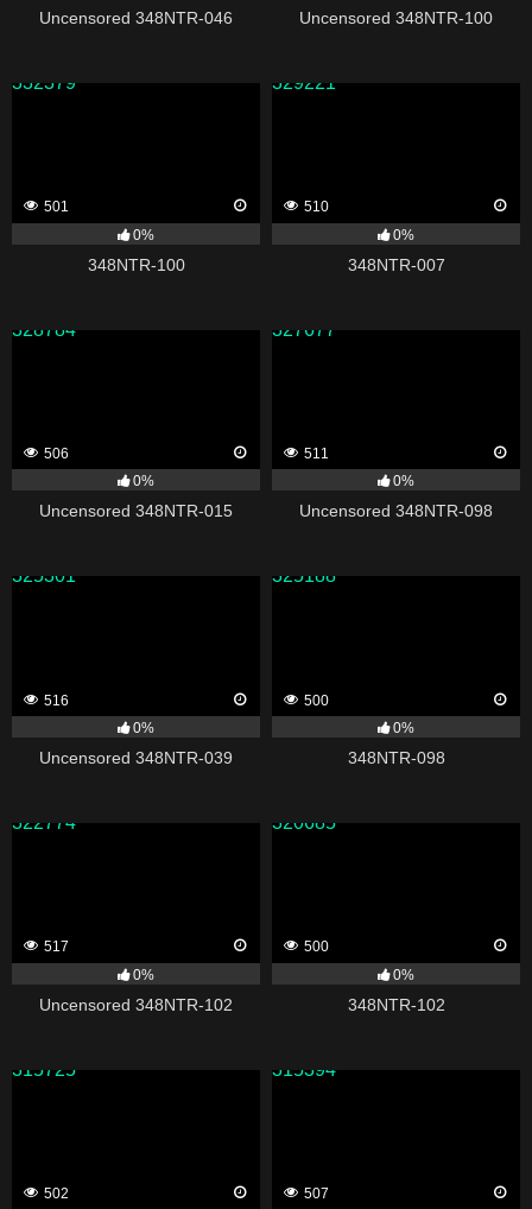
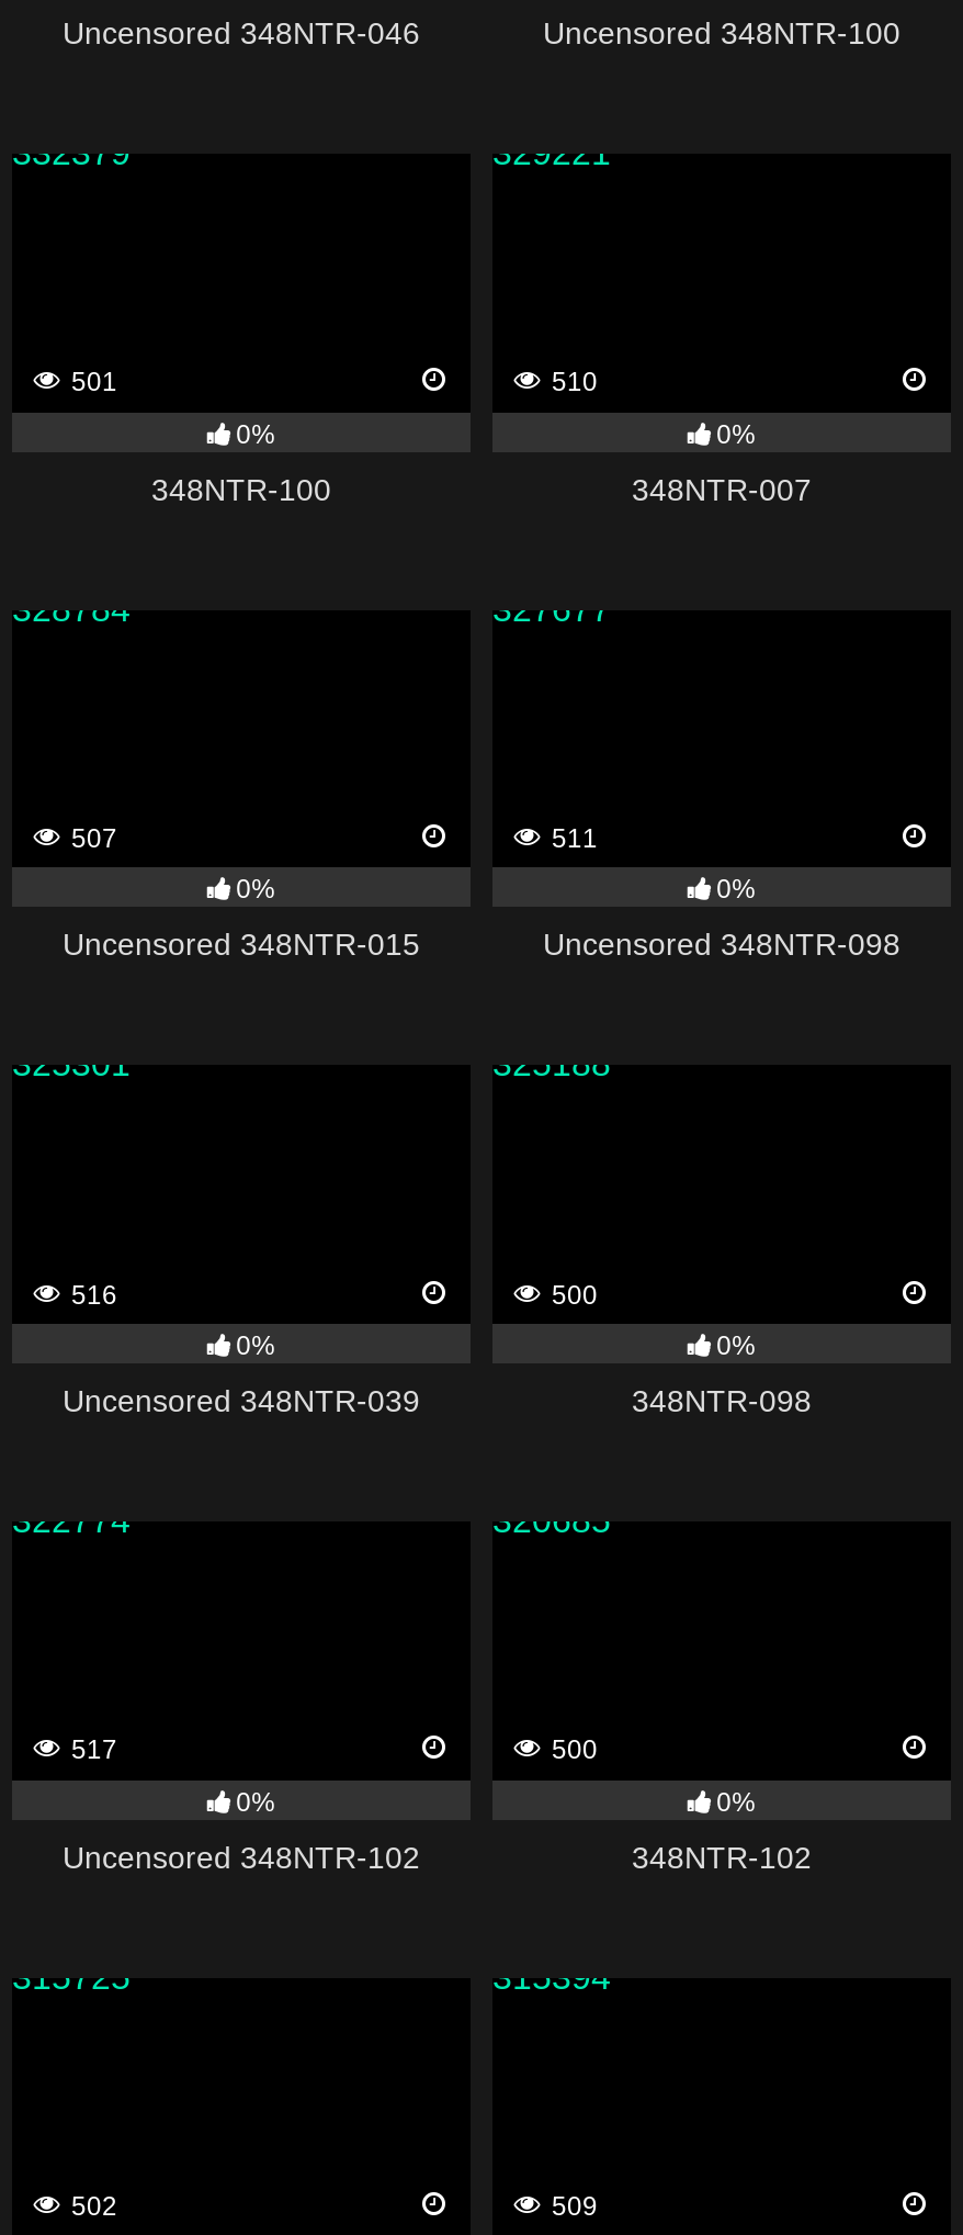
- 506
+ 507

- 507
+ 509
